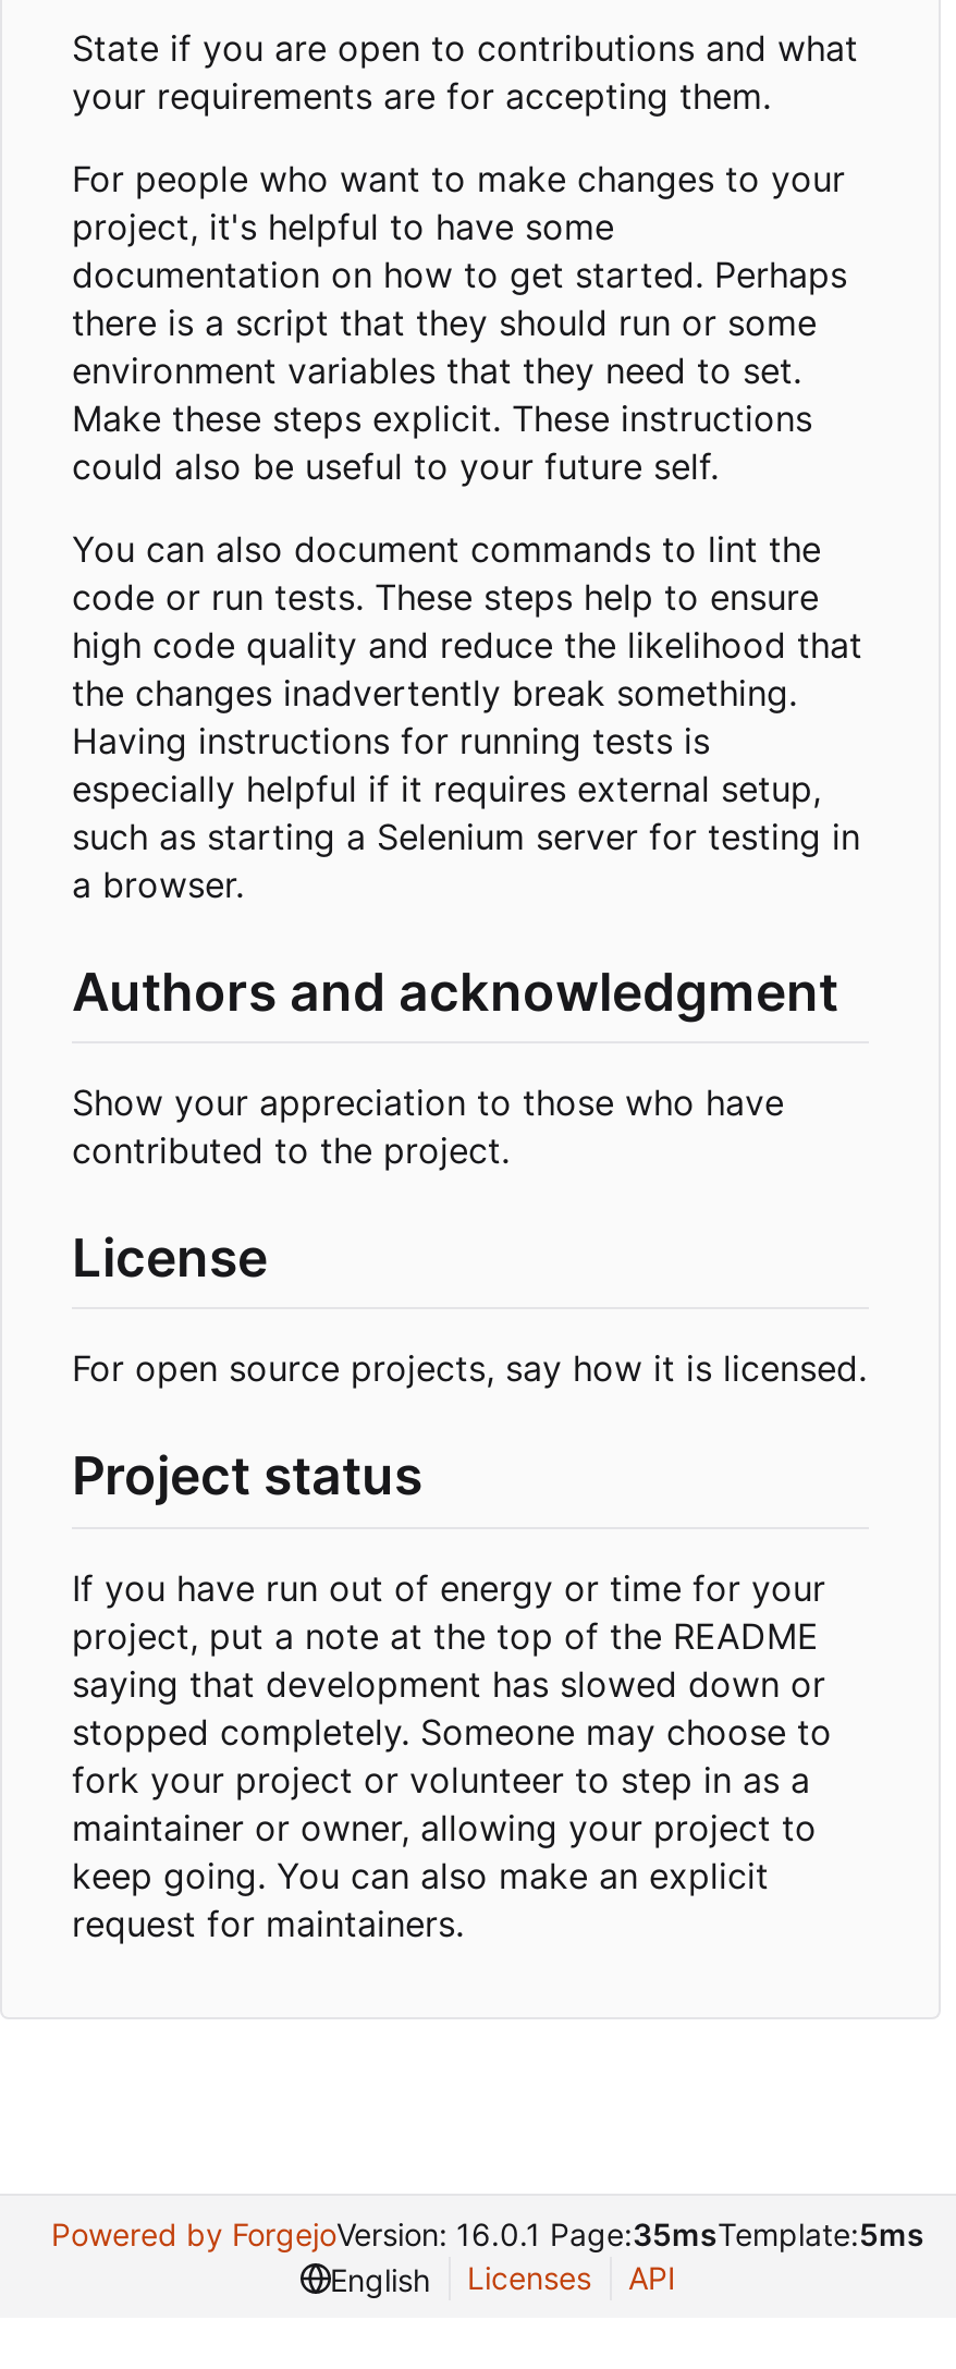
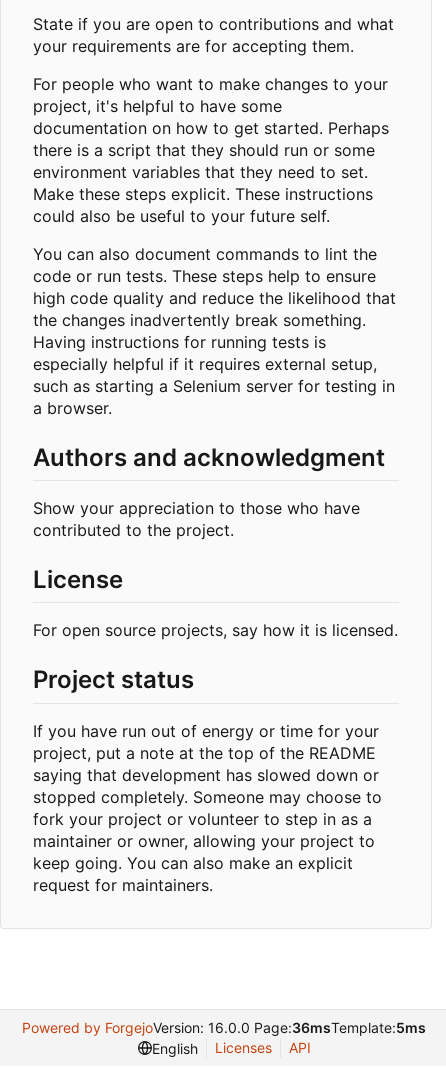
- Powered by ForgejoVersion: 16.0.1 Page:35msTemplate:5ms
+ Powered by ForgejoVersion: 16.0.0 Page:36msTemplate:5ms
